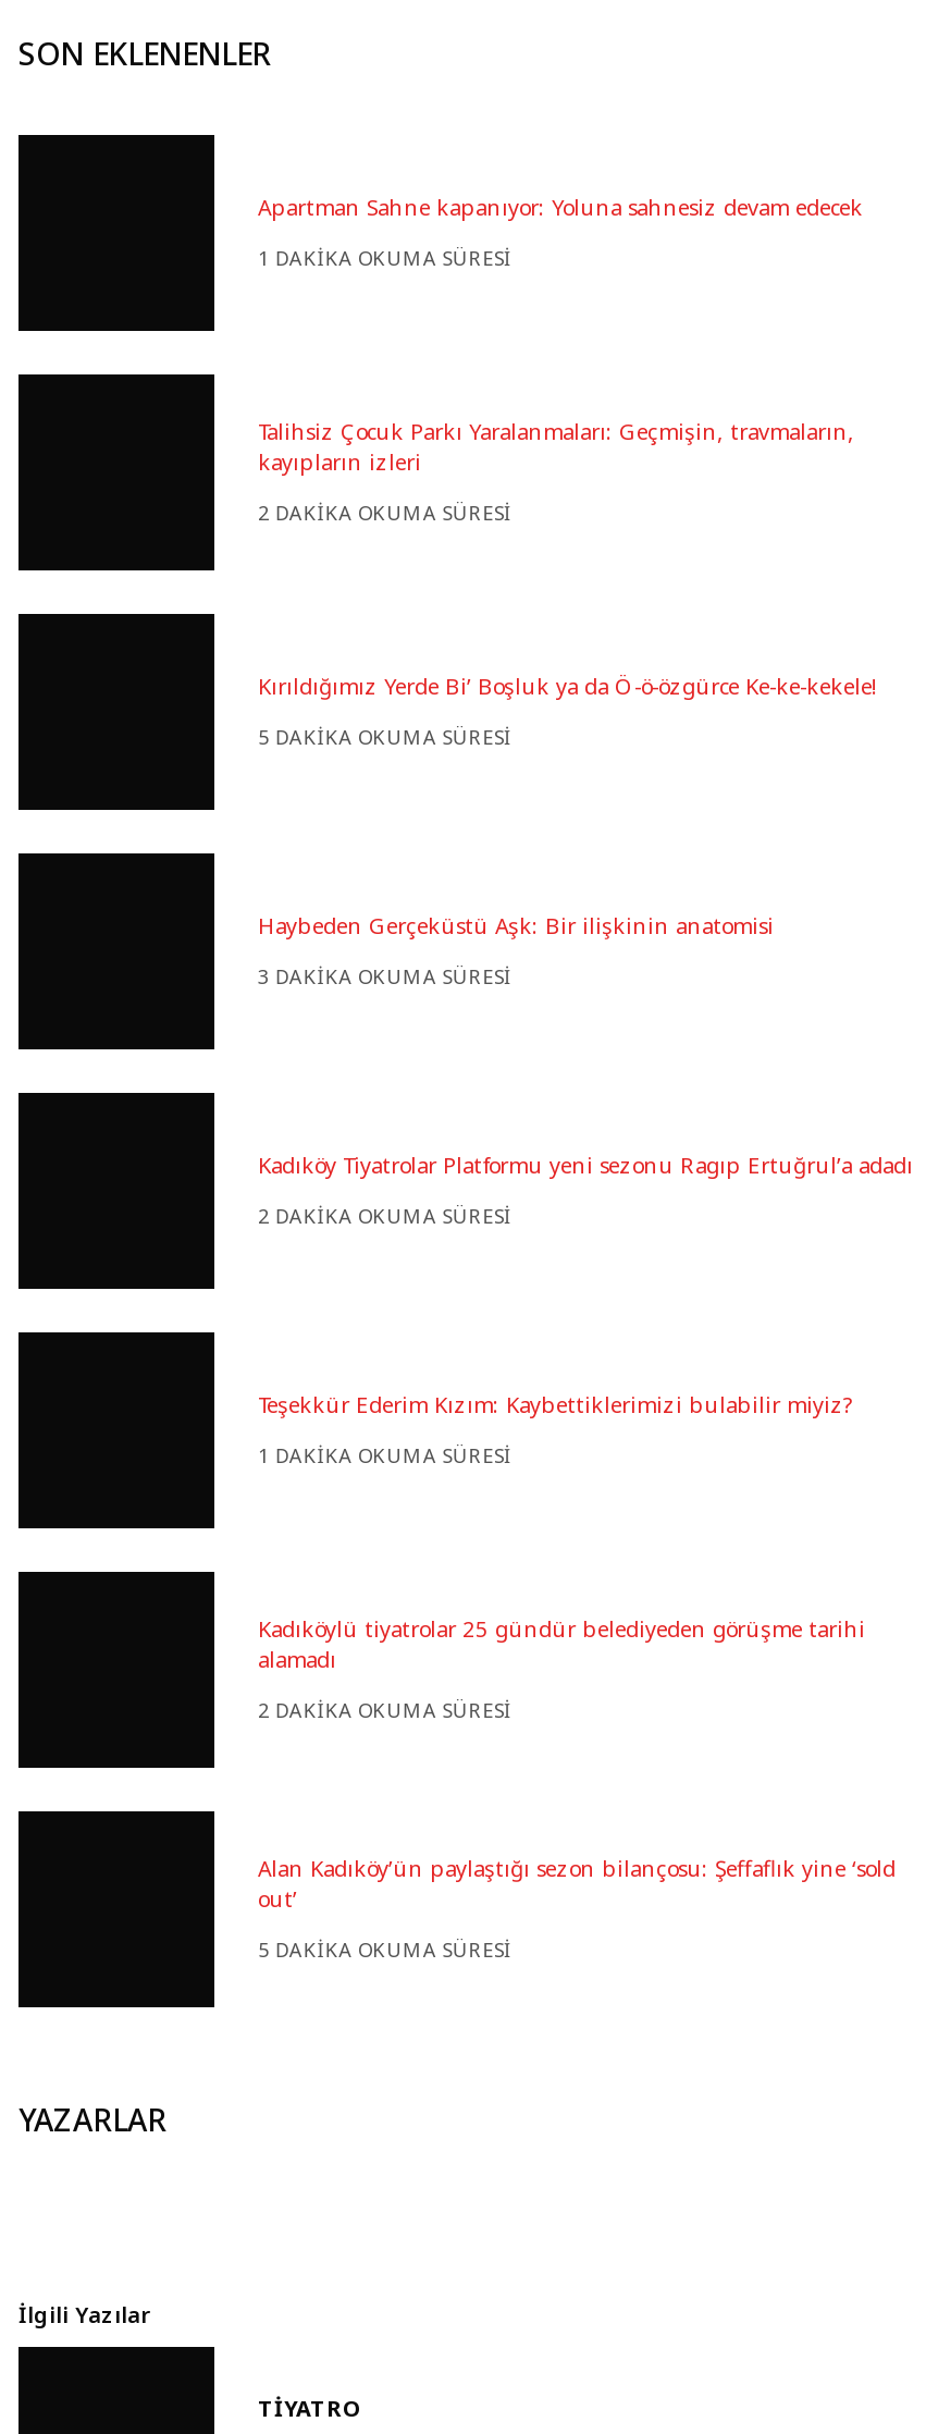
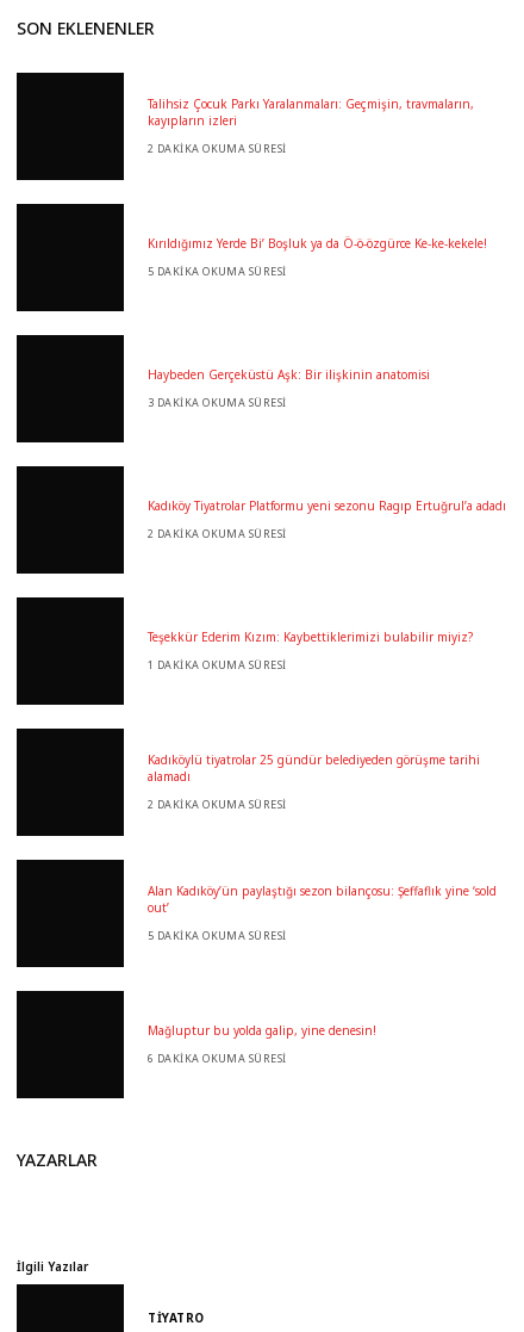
- Apartman Sahne kapanıyor: Yoluna sahnesiz devam edecek
- 1 DAKIKA OKUMA SÜRESI

moved up: Talihsiz Çocuk Parkı Yaralanmaları: Geçmişin, travmaların, | kayıpların izleri | 2 DAKIKA OKUMA SÜRESI | ... | out’ | 5 DAKIKA OKUMA SÜRESI

+ Mağluptur bu yolda galip, yine denesin!
+ 6 DAKIKA OKUMA SÜRESI
